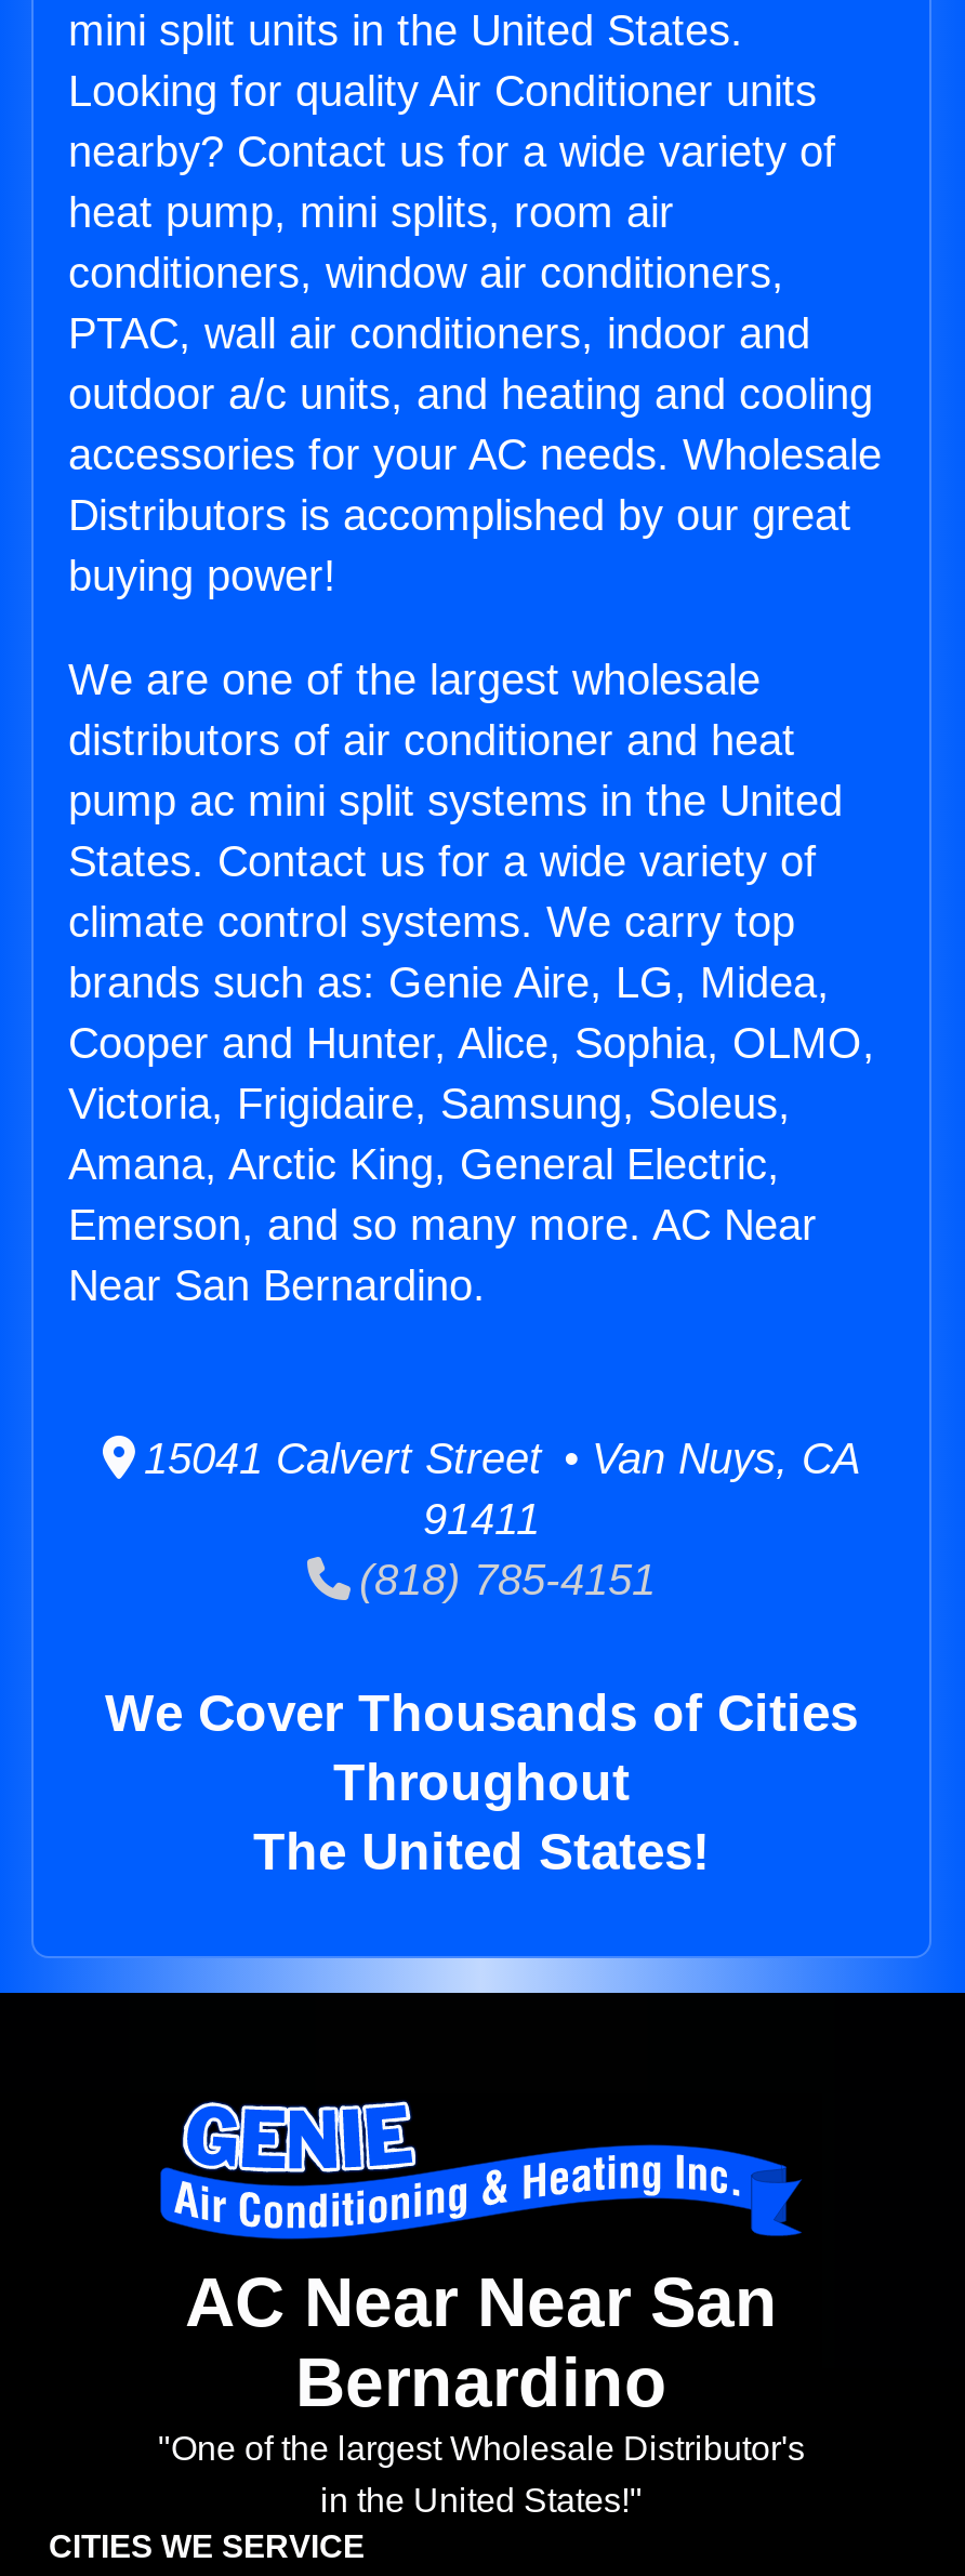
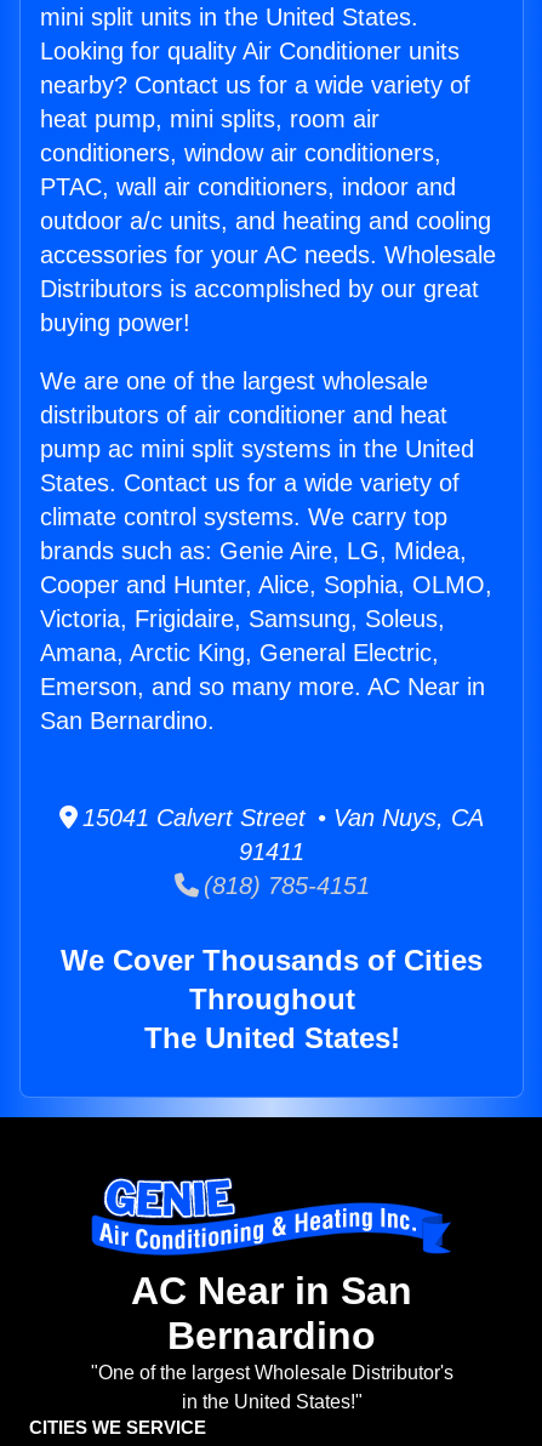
- Emerson, and so many more. AC Near
- Near San Bernardino.
+ Emerson, and so many more. AC Near in
+ San Bernardino.

- AC Near Near San
+ AC Near in San
